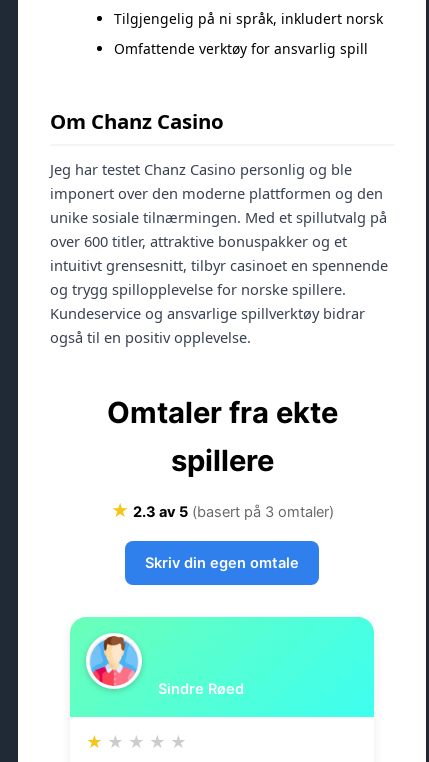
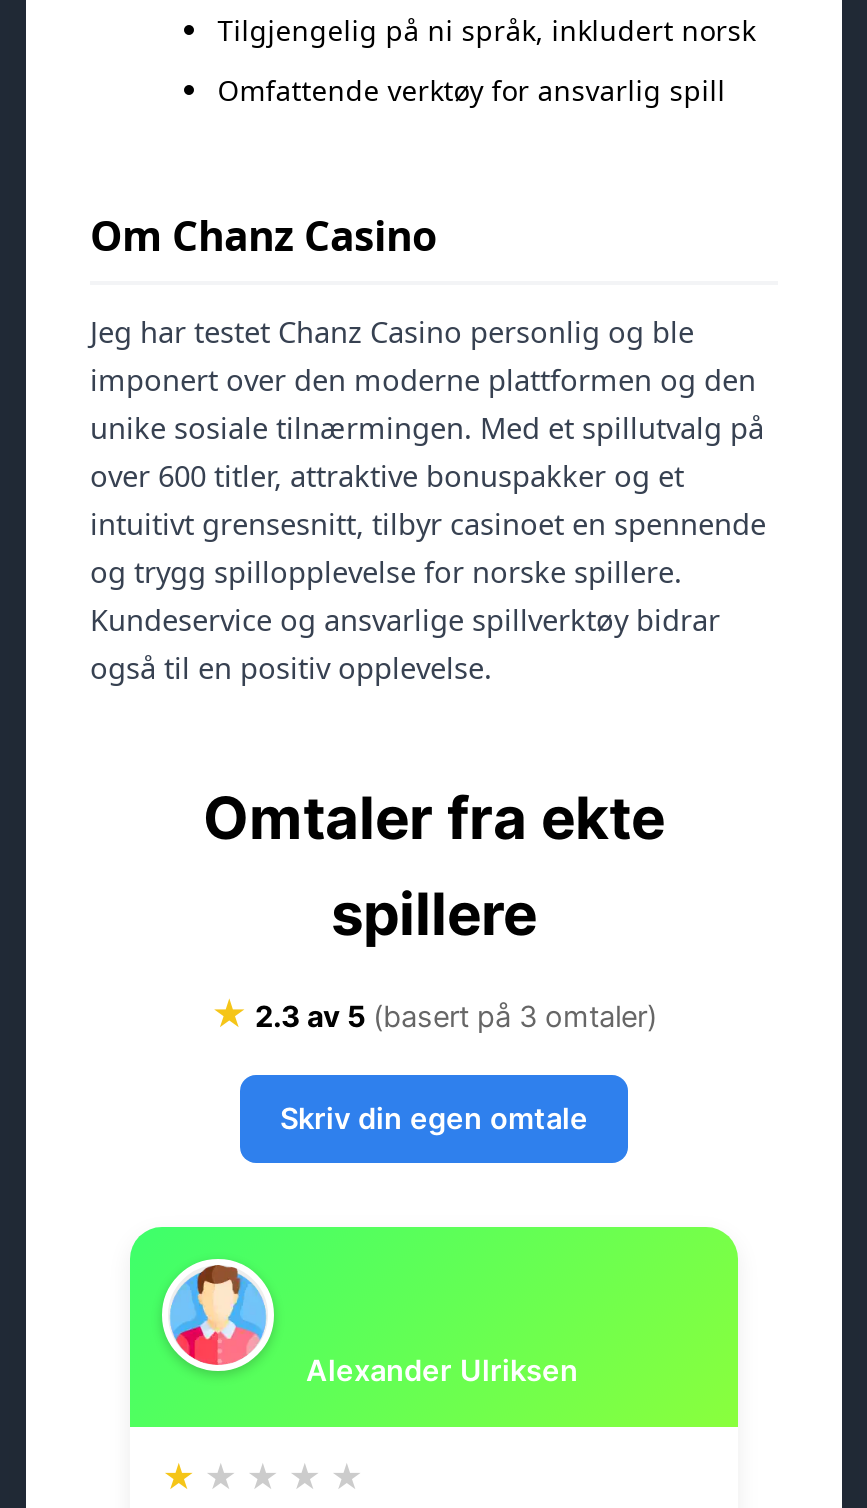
- [image]
- Sindre Røed
+ [image]
+ Alexander Ulriksen
